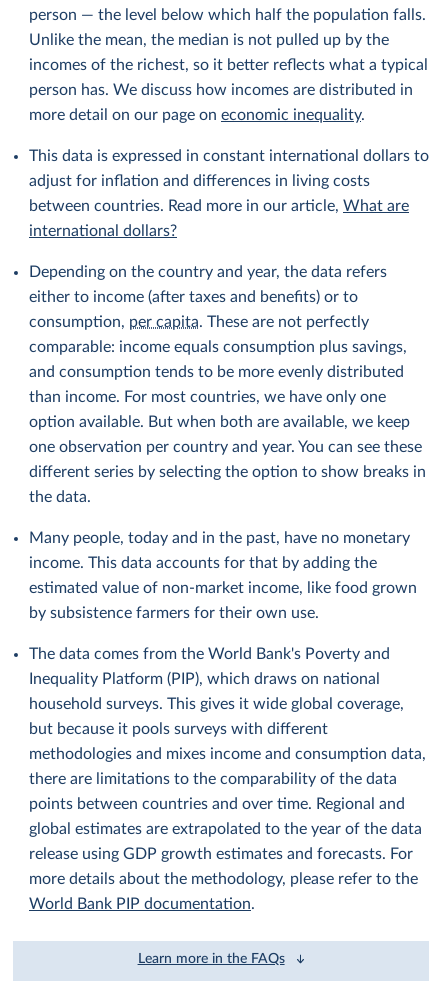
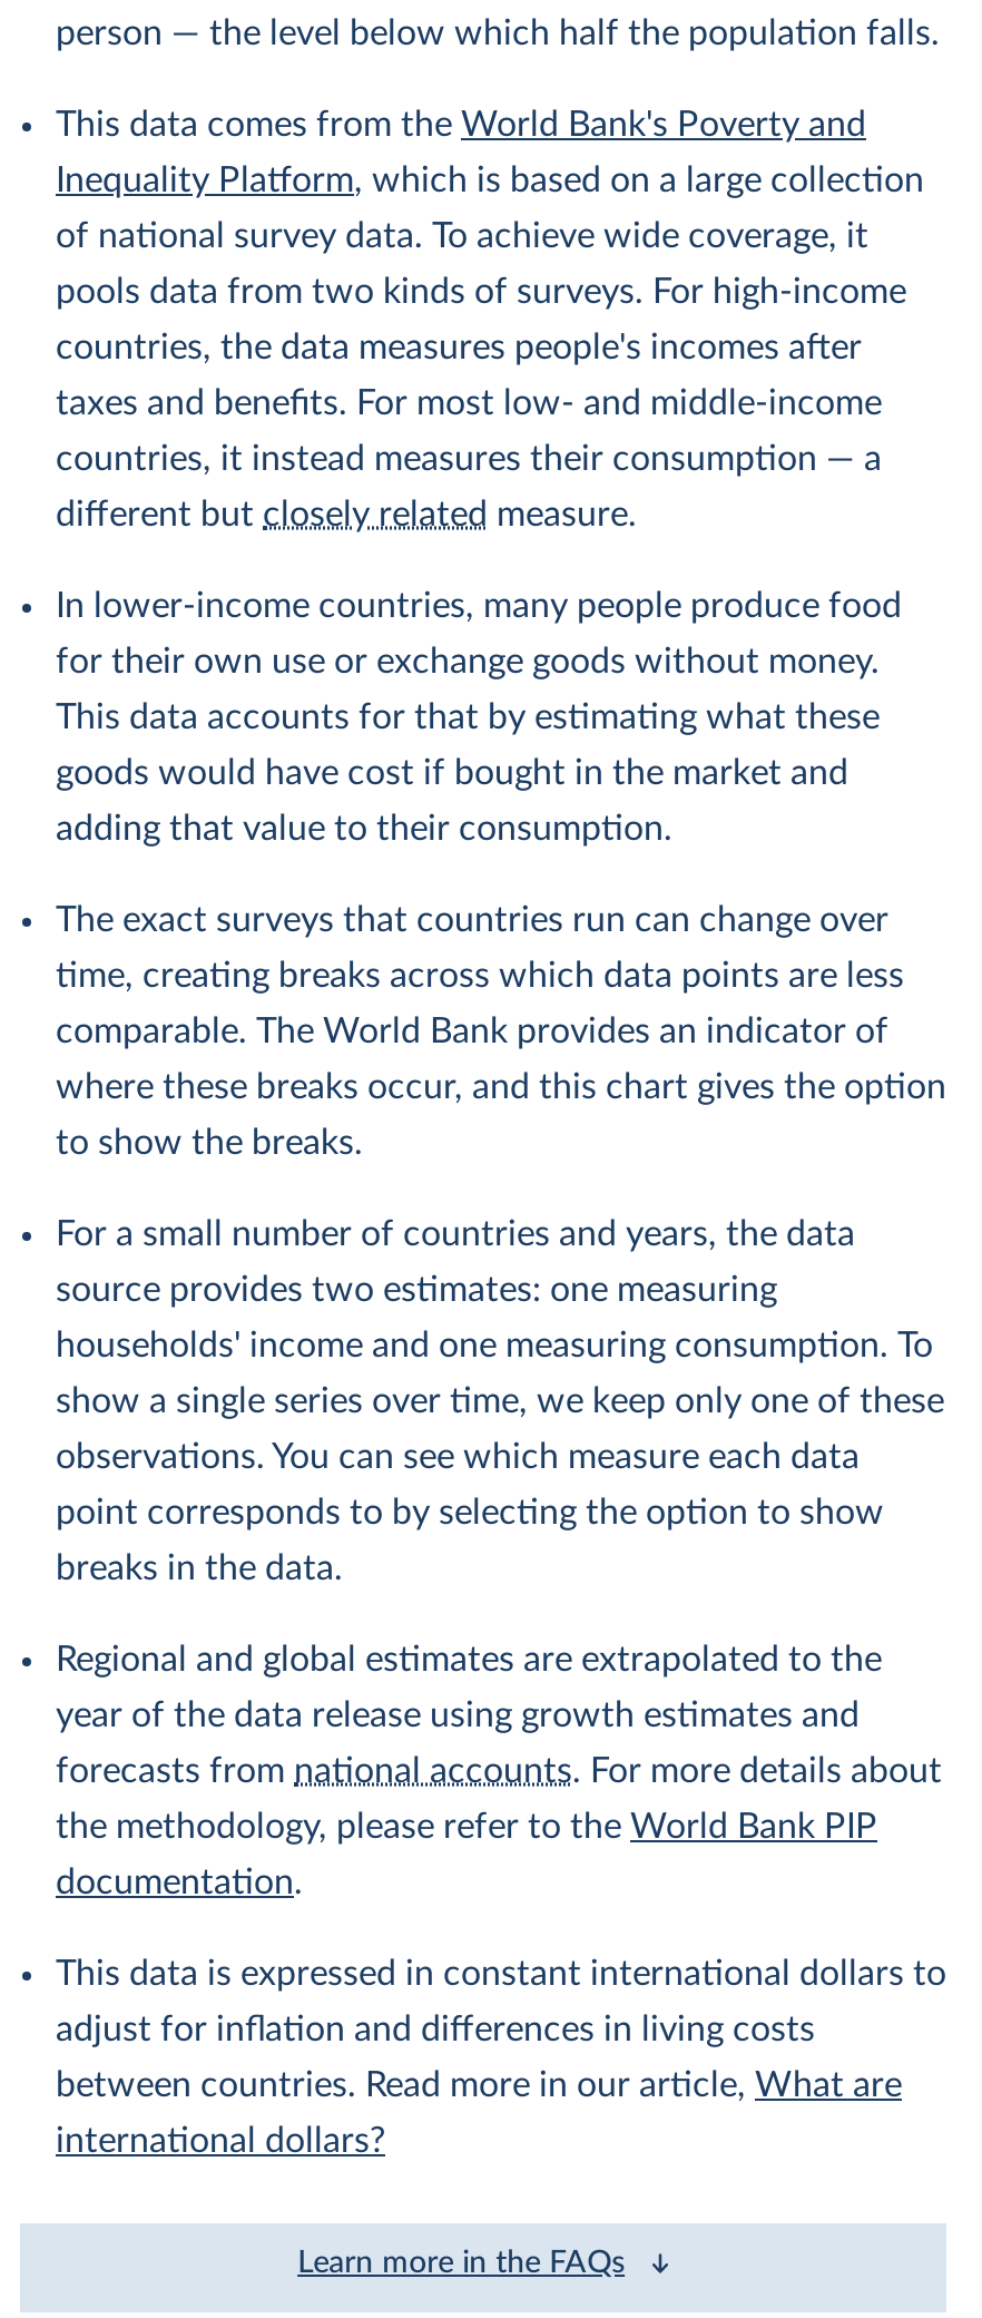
- Unlike the mean, the median is not pulled up by the
- incomes of the richest, so it better reflects what a typical
- person has. We discuss how incomes are distributed in
- more detail on our page on economic inequality.
+ This data comes from the World Bank's Poverty and
+ Inequality Platform, which is based on a large collection
+ of national survey data. To achieve wide coverage, it
+ pools data from two kinds of surveys. For high-income
+ countries, the data measures people's incomes after
+ taxes and benefits. For most low- and middle-income
+ countries, it instead measures their consumption — a
+ different but closely related measure.
+ In lower-income countries, many people produce food
+ for their own use or exchange goods without money.
+ This data accounts for that by estimating what these
+ goods would have cost if bought in the market and
+ adding that value to their consumption.
+ The exact surveys that countries run can change over
+ time, creating breaks across which data points are less
+ comparable. The World Bank provides an indicator of
+ where these breaks occur, and this chart gives the option
+ to show the breaks.
+ For a small number of countries and years, the data
+ source provides two estimates: one measuring
+ households' income and one measuring consumption. To
+ show a single series over time, we keep only one of these
+ observations. You can see which measure each data
+ point corresponds to by selecting the option to show
+ breaks in the data.
+ Regional and global estimates are extrapolated to the
+ year of the data release using growth estimates and
+ forecasts from national accounts. For more details about
+ the methodology, please refer to the World Bank PIP
+ documentation.

moved down: This data is expressed in constant international dollars to | adjust for inflation and differences in living costs | between countries. Read more in our article, What are | international dollars?

- Depending on the country and year, the data refers
- either to income (after taxes and benefits) or to
- consumption, per capita. These are not perfectly
- comparable: income equals consumption plus savings,
- and consumption tends to be more evenly distributed
- than income. For most countries, we have only one
- option available. But when both are available, we keep
- one observation per country and year. You can see these
- different series by selecting the option to show breaks in
- the data.
- Many people, today and in the past, have no monetary
- income. This data accounts for that by adding the
- estimated value of non-market income, like food grown
- by subsistence farmers for their own use.
- The data comes from the World Bank's Poverty and
- Inequality Platform (PIP), which draws on national
- household surveys. This gives it wide global coverage,
- but because it pools surveys with different
- methodologies and mixes income and consumption data,
- there are limitations to the comparability of the data
- points between countries and over time. Regional and
- global estimates are extrapolated to the year of the data
- release using GDP growth estimates and forecasts. For
- more details about the methodology, please refer to the
- World Bank PIP documentation.
